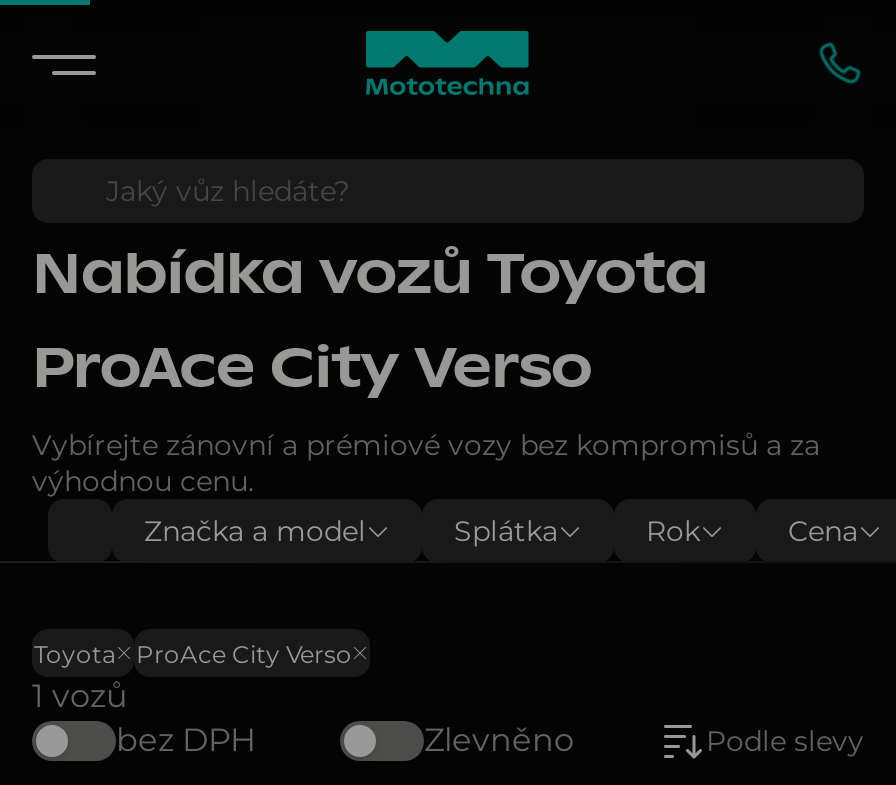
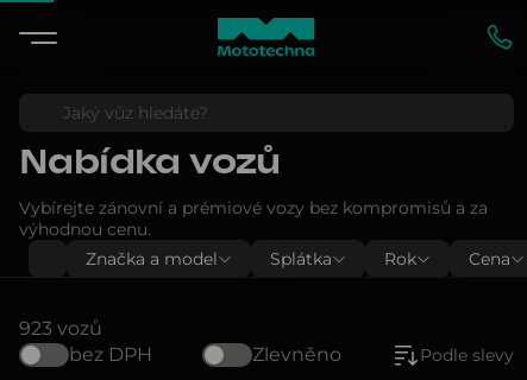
- Nabídka vozů Toyota
- ProAce City Verso
+ Nabídka vozů

- Toyota
- ProAce City Verso
- 1 vozů
+ 923 vozů
